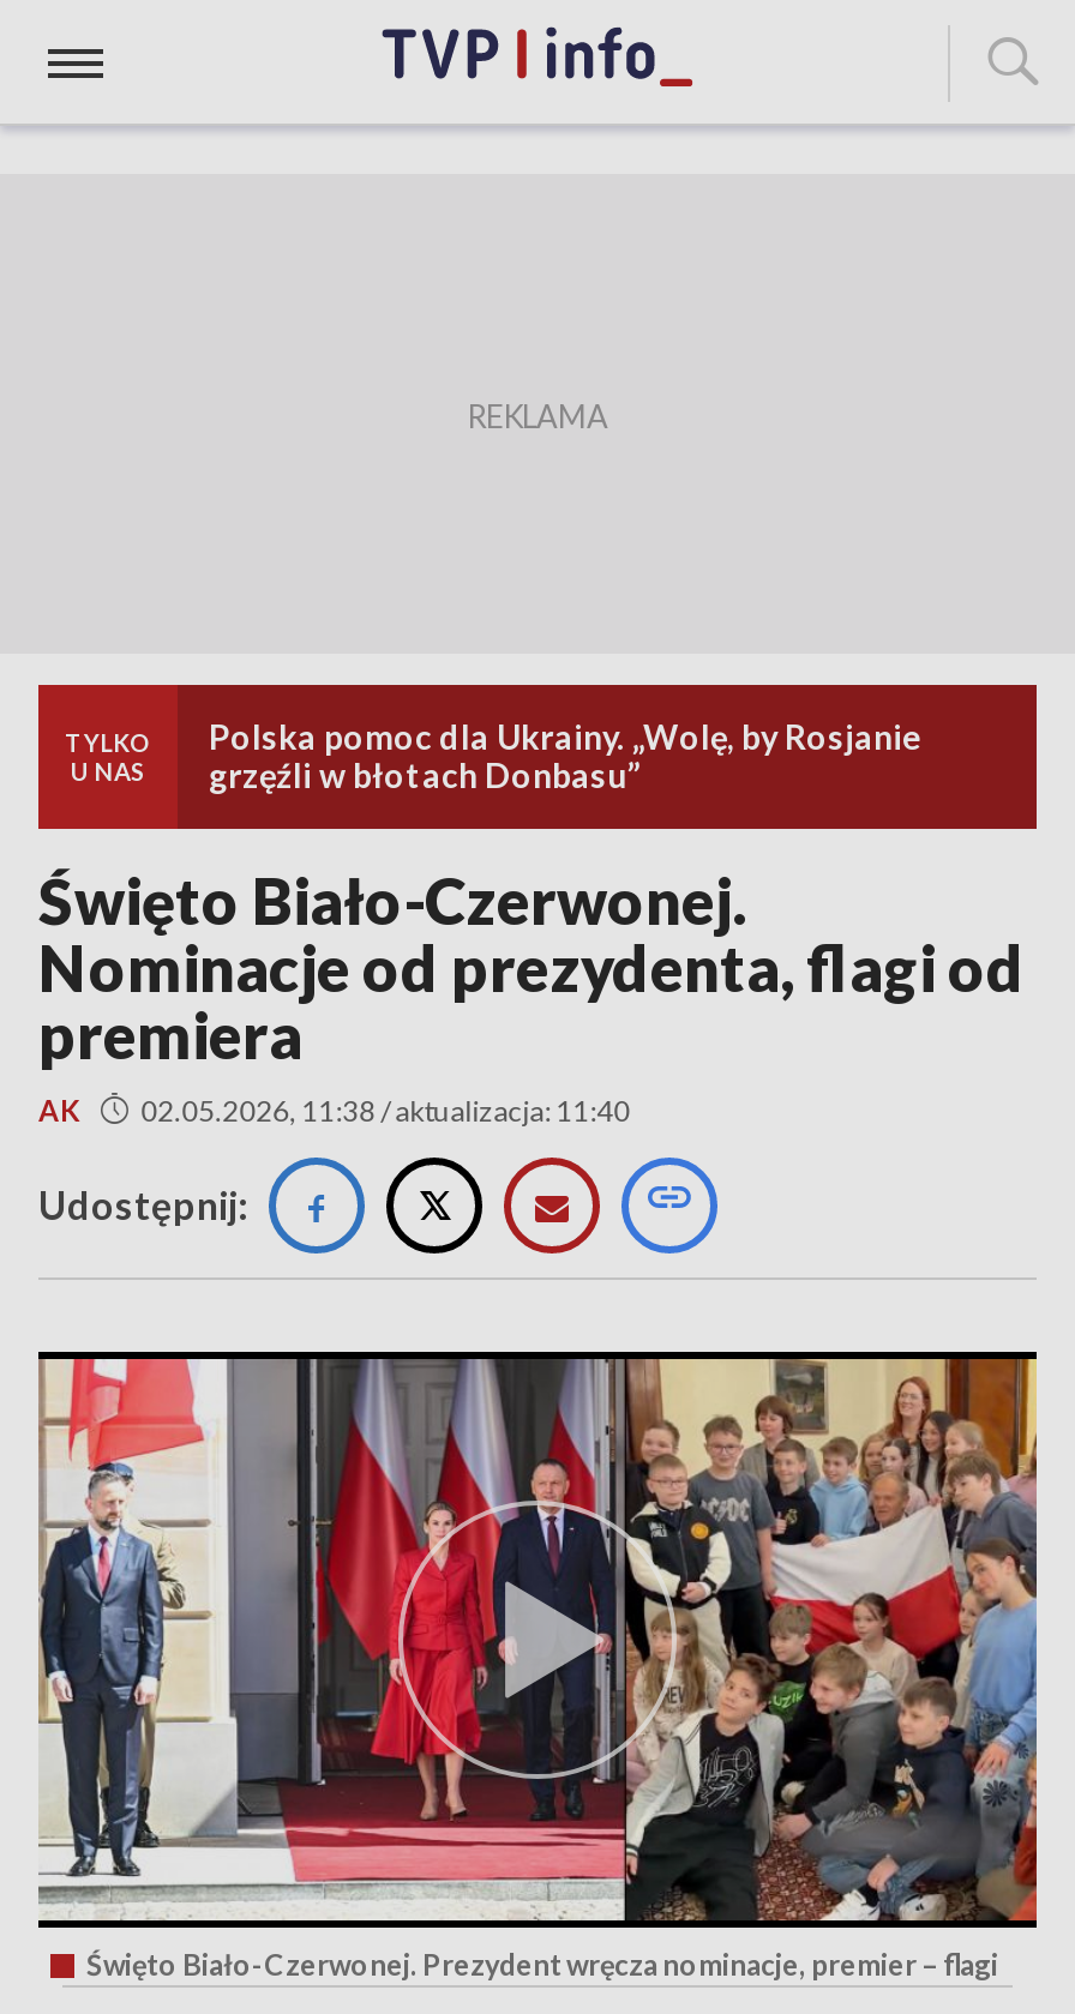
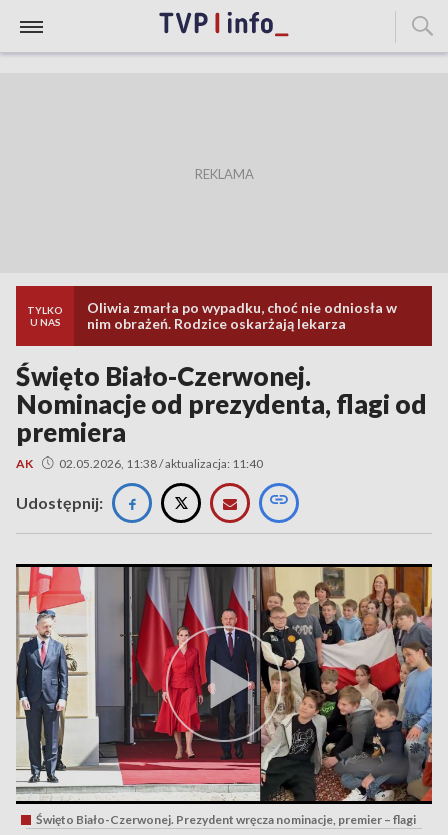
- Polska pomoc dla Ukrainy. „Wolę, by Rosjanie
- grzęźli w błotach Donbasu”
+ Oliwia zmarła po wypadku, choć nie odniosła w
+ nim obrażeń. Rodzice oskarżają lekarza
